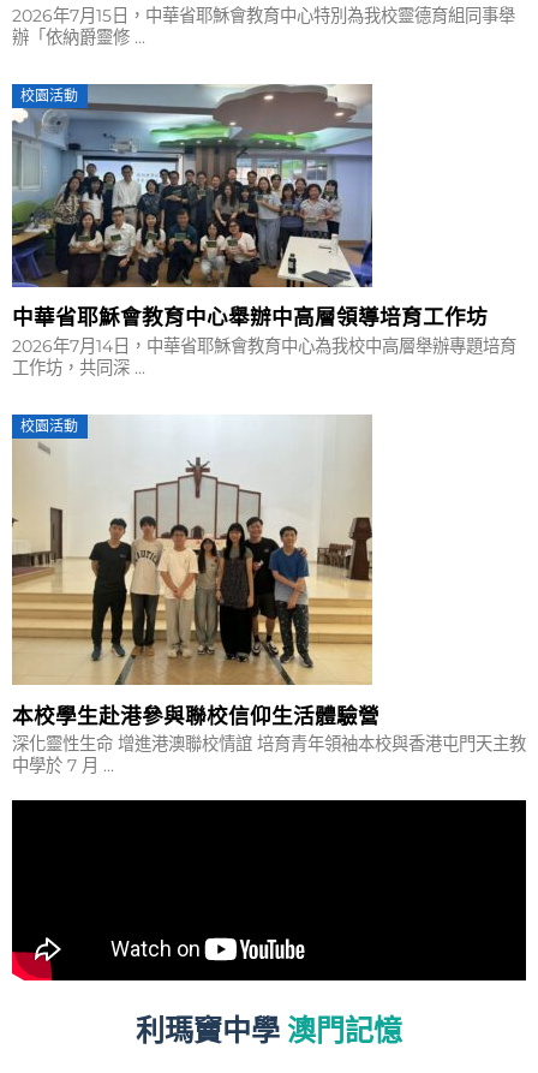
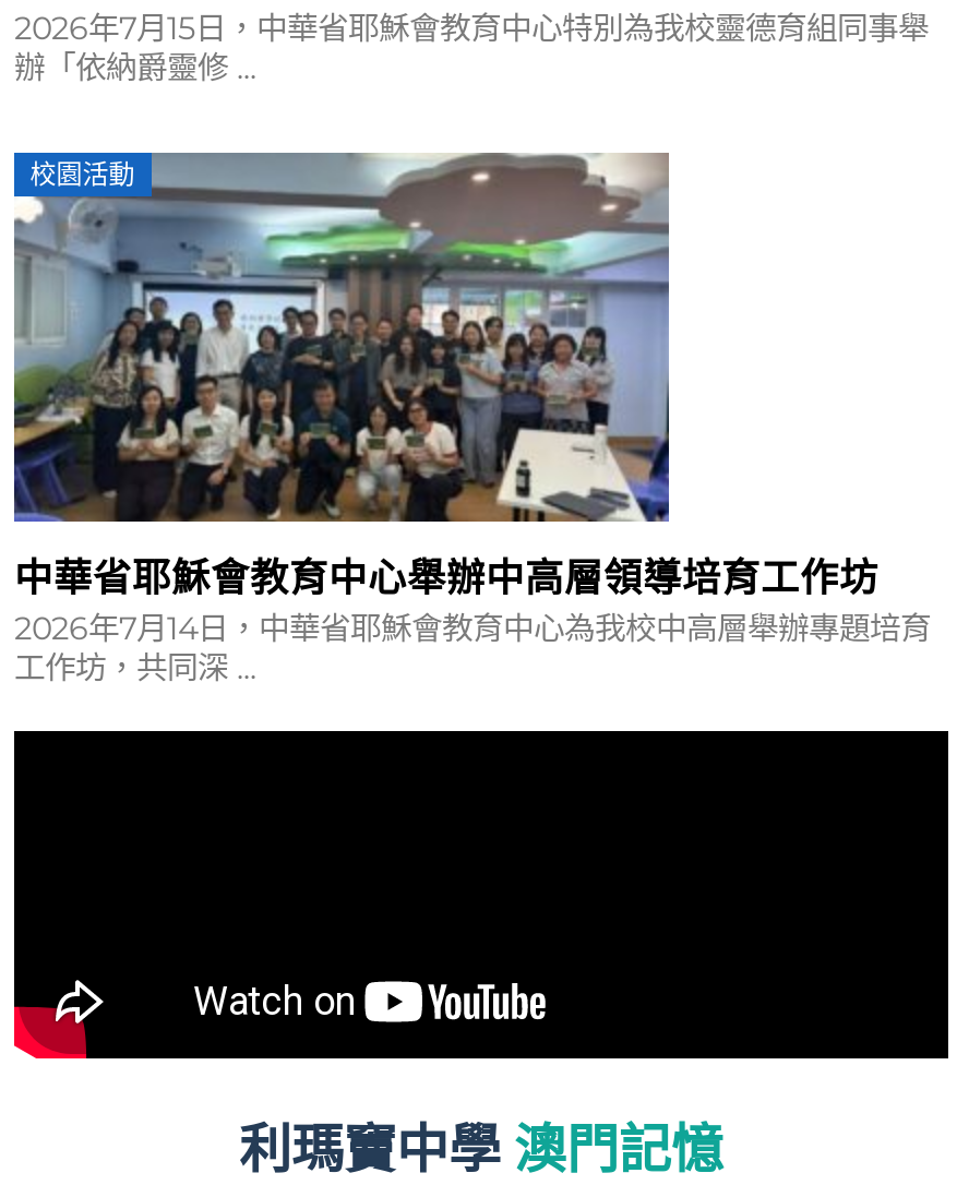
- [image]
- 校園活動

- 本校學生赴港參與聯校信仰生活體驗營
- 深化靈性生命 增進港澳聯校情誼 培育青年領袖本校與香港屯門天主教
- 中學於 7 月 ...
